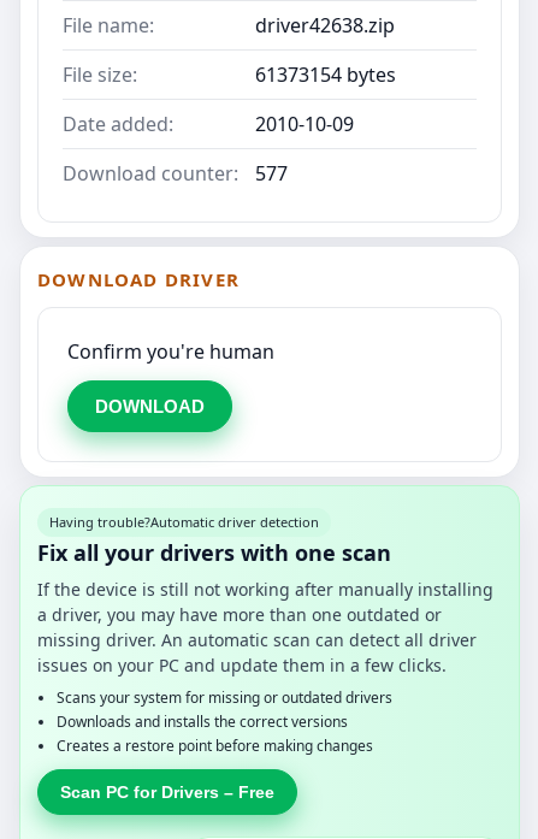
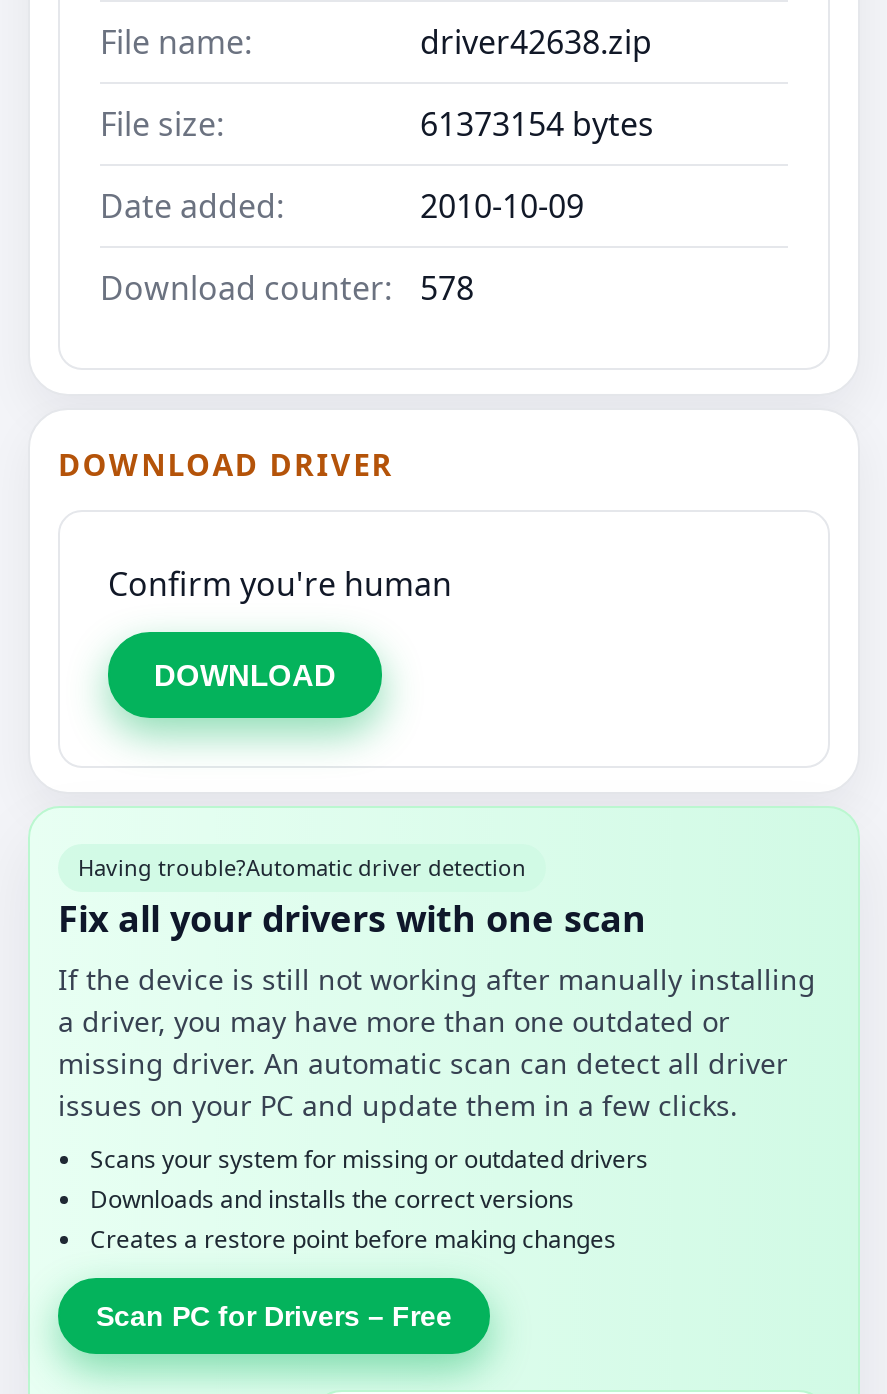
- Download counter: 577
+ Download counter: 578
